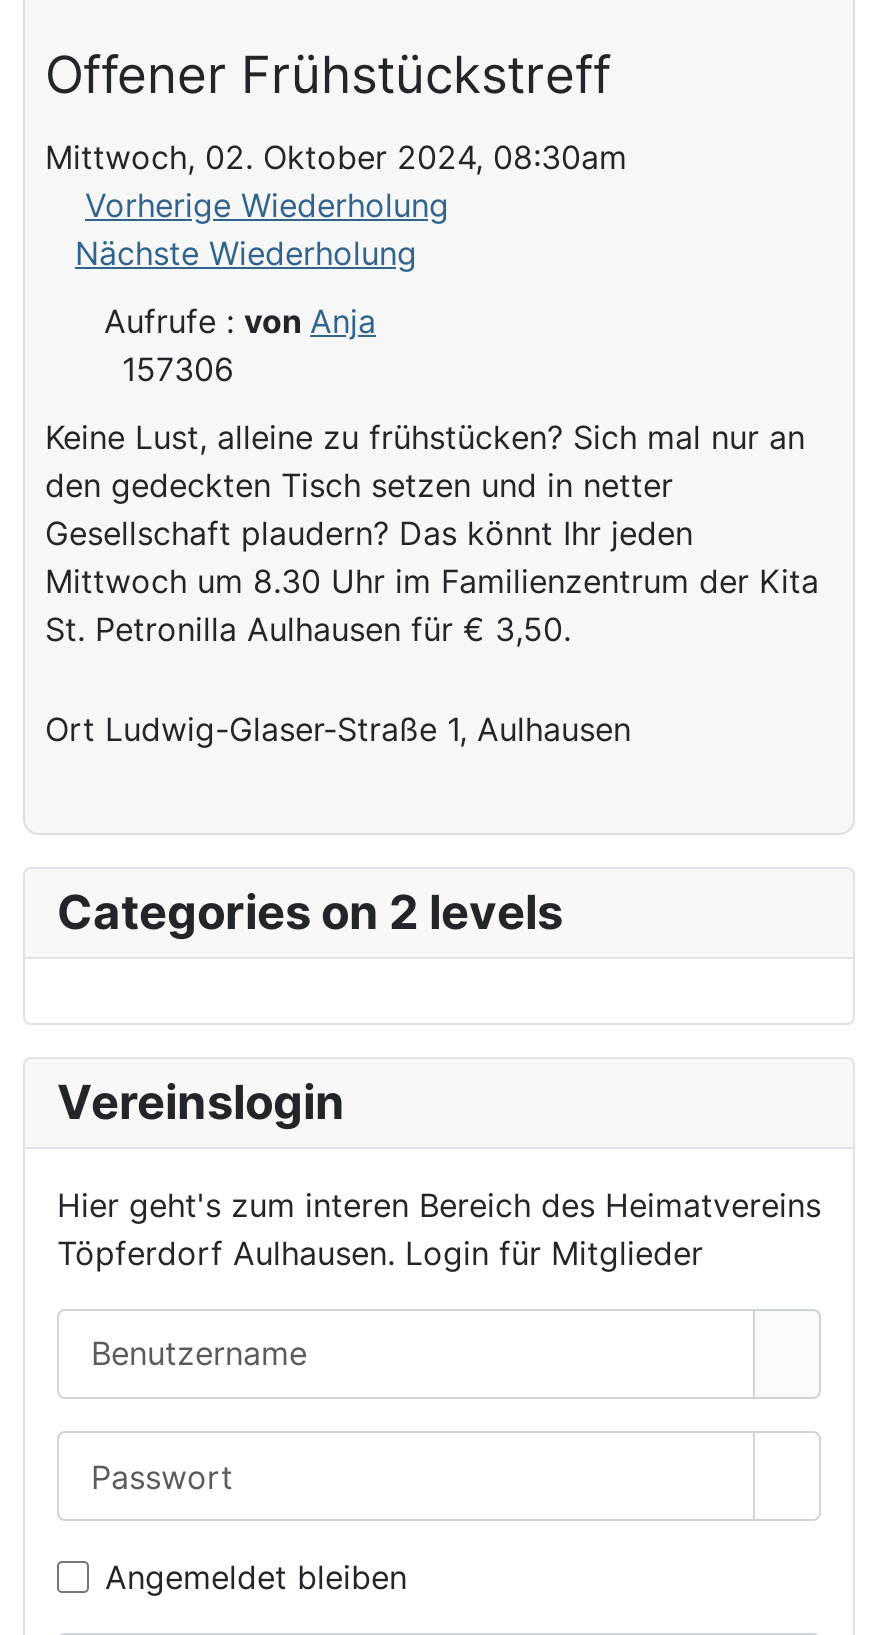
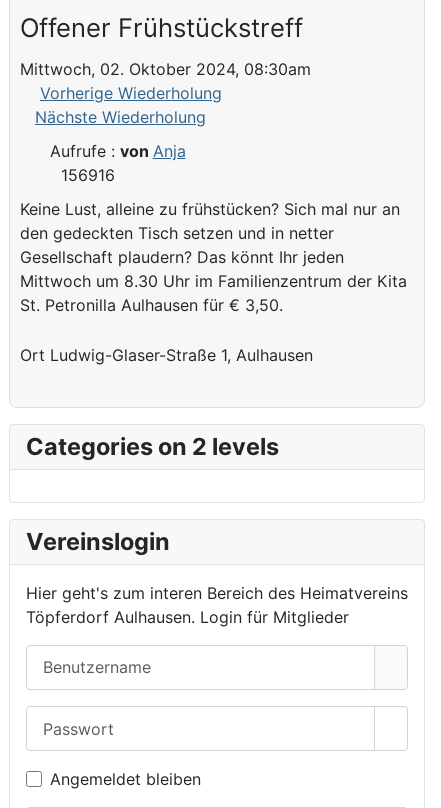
- 157306
+ 156916
